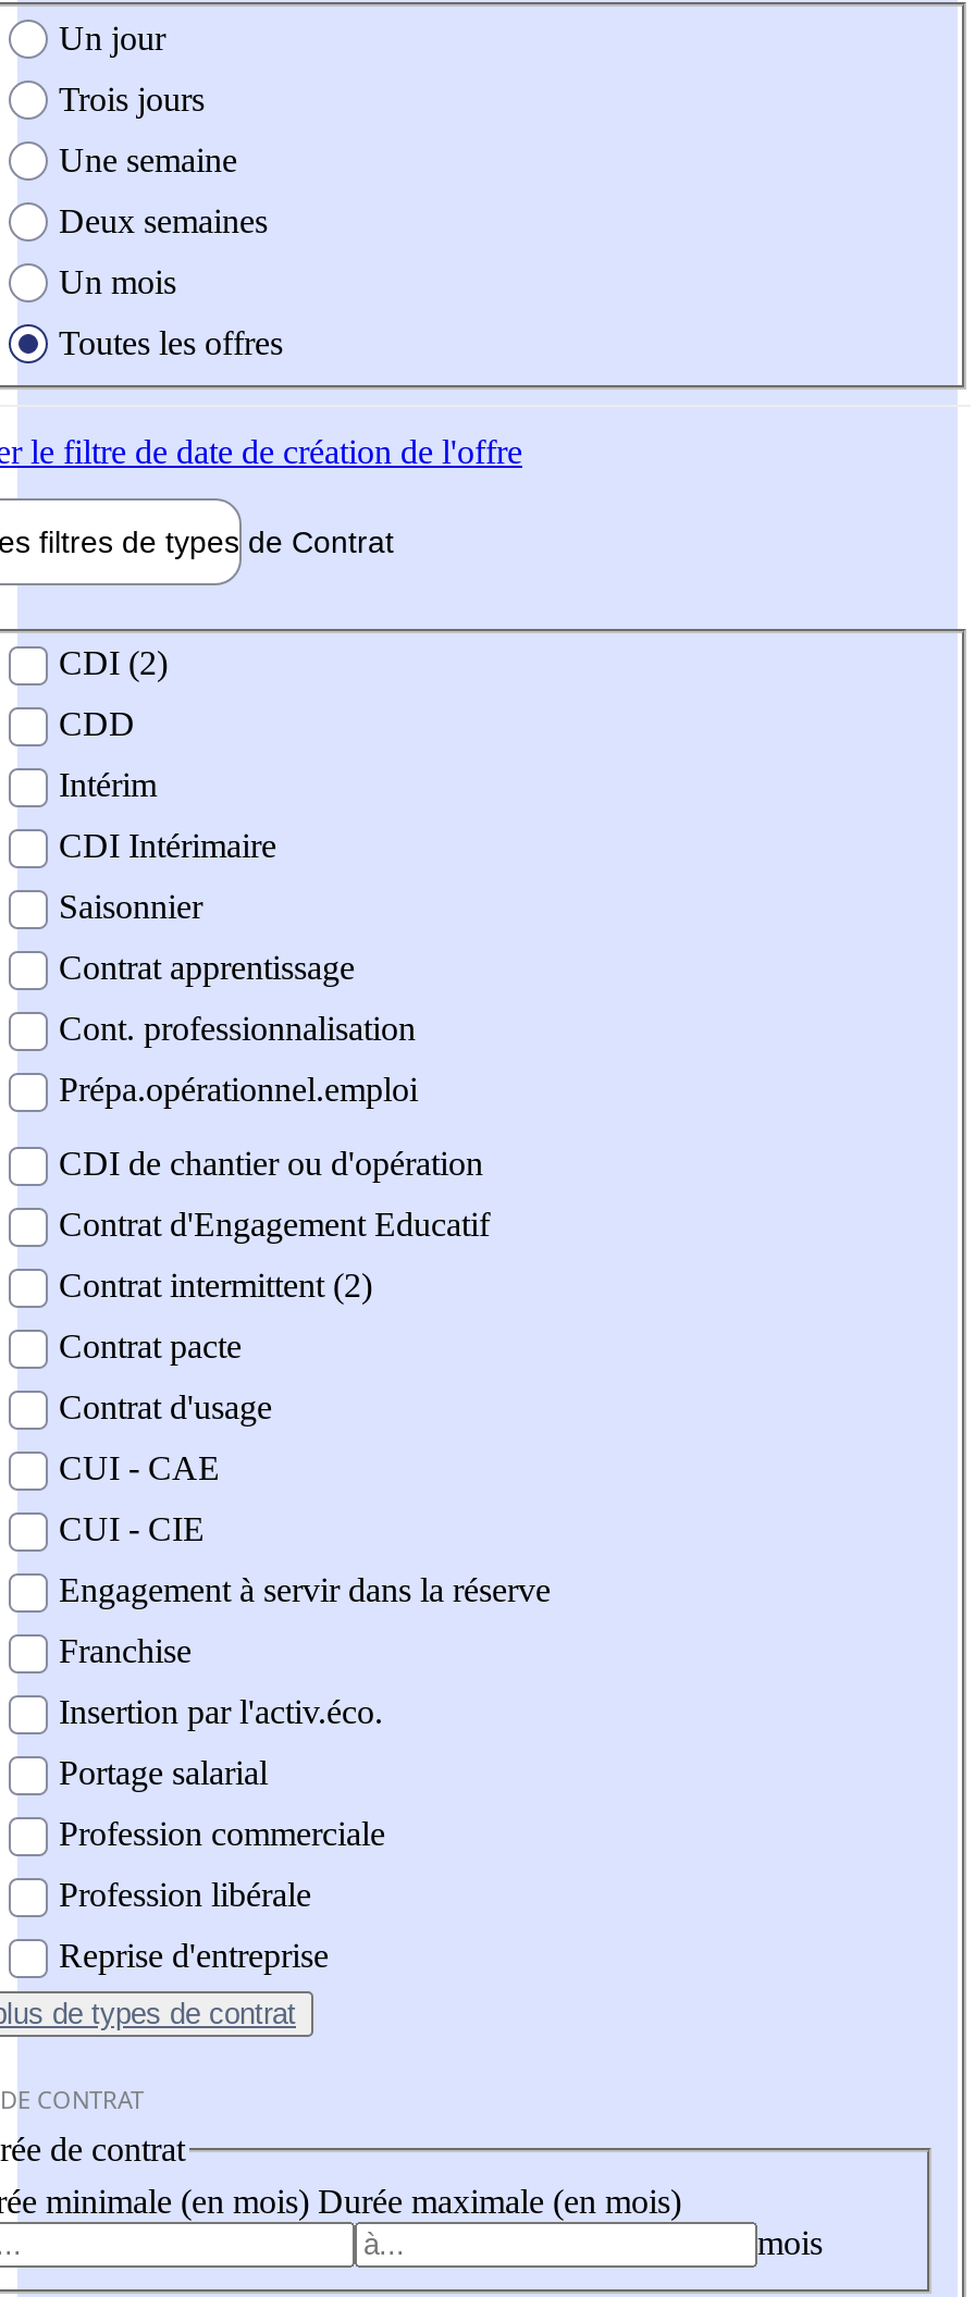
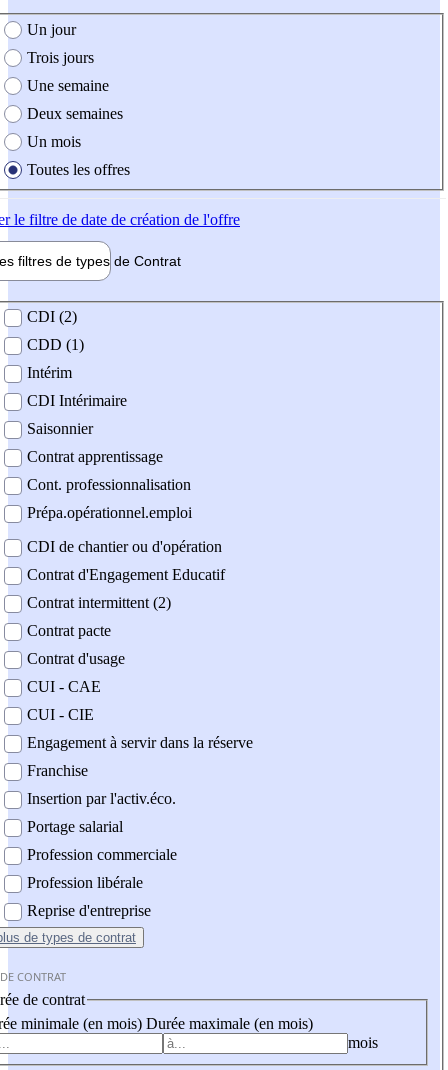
- CDD
+ CDD (1)
